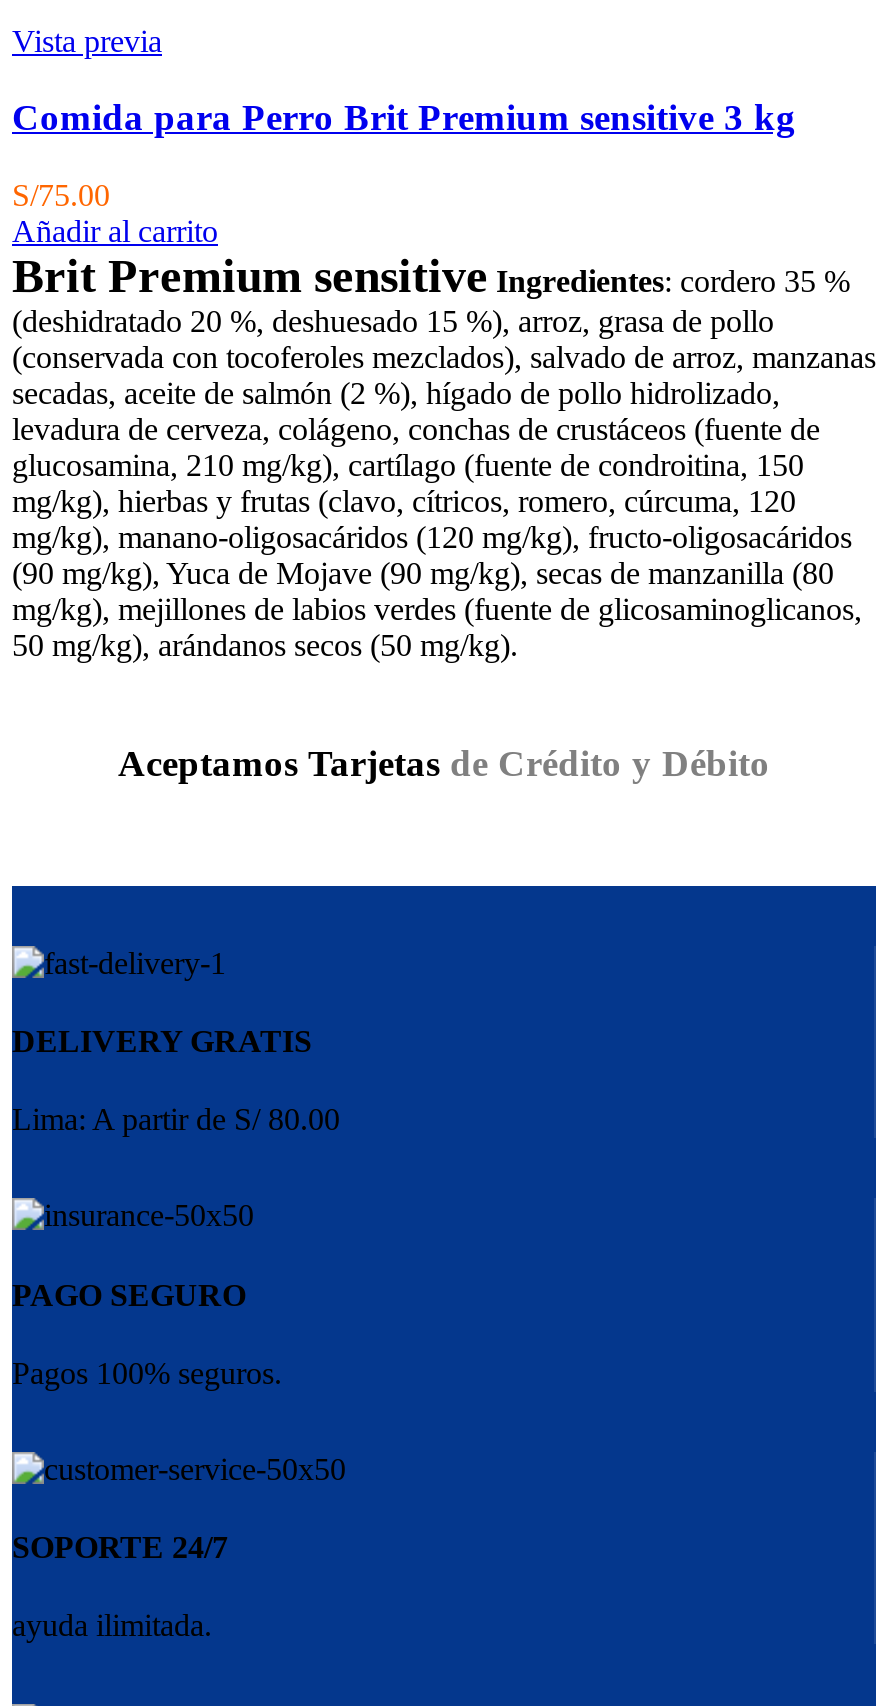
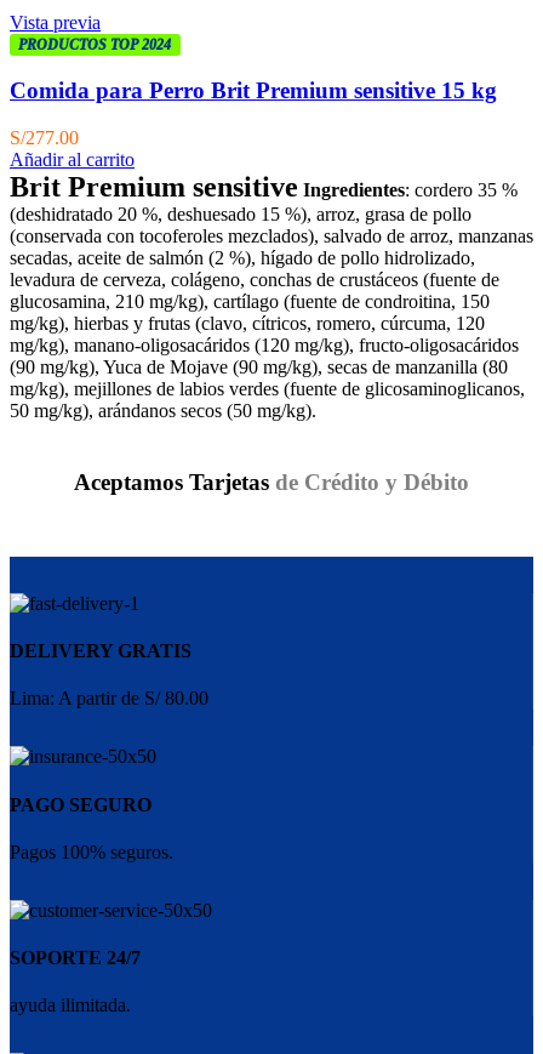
- Comida para Perro Brit Premium sensitive 3 kg
- S/75.00
+ PRODUCTOS TOP 2024
+ Comida para Perro Brit Premium sensitive 15 kg
+ S/277.00
